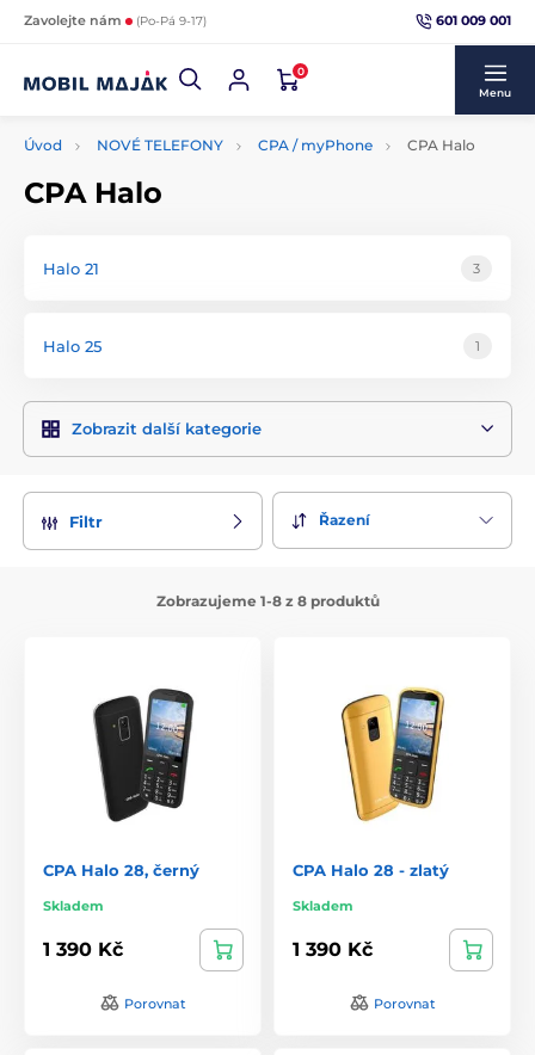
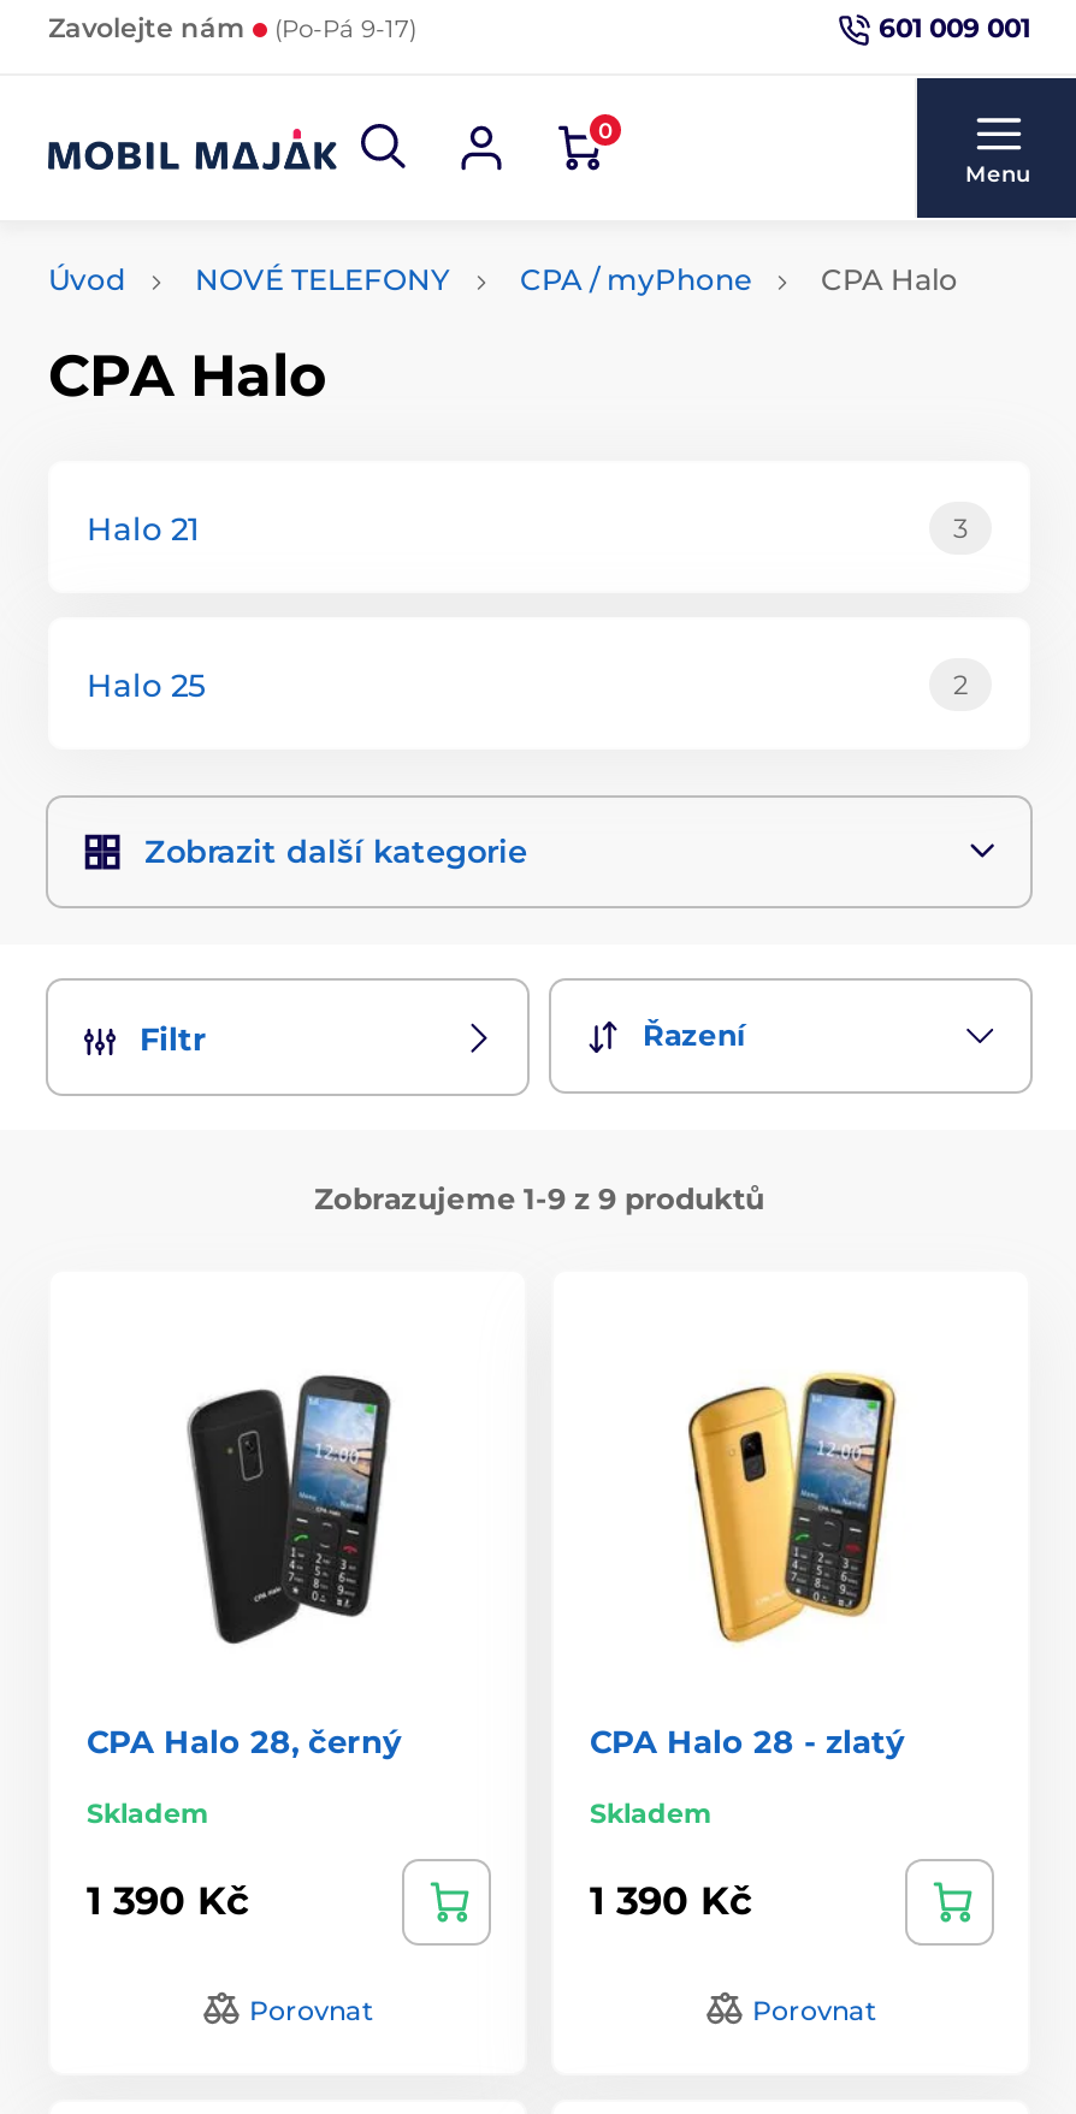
- 1
+ 2

- Zobrazujeme 1-8 z 8 produktů
+ Zobrazujeme 1-9 z 9 produktů
